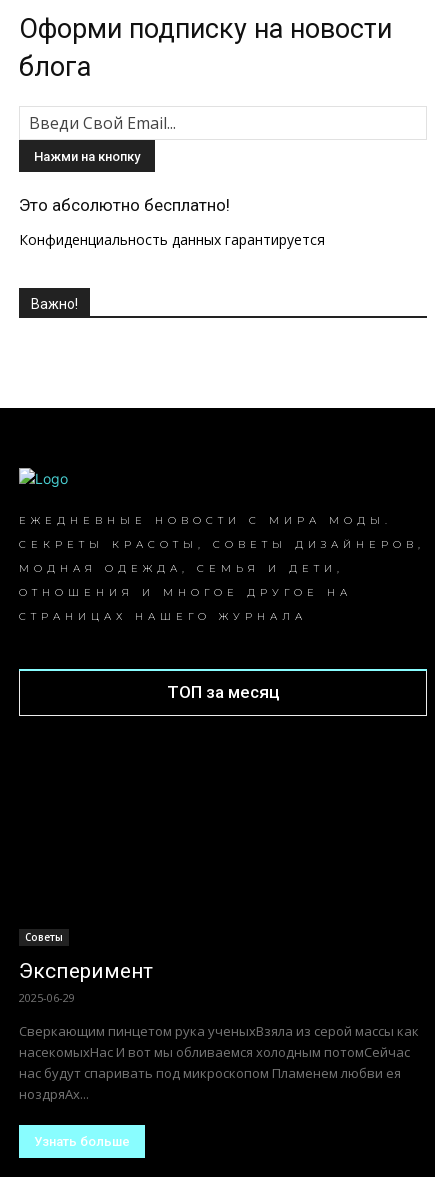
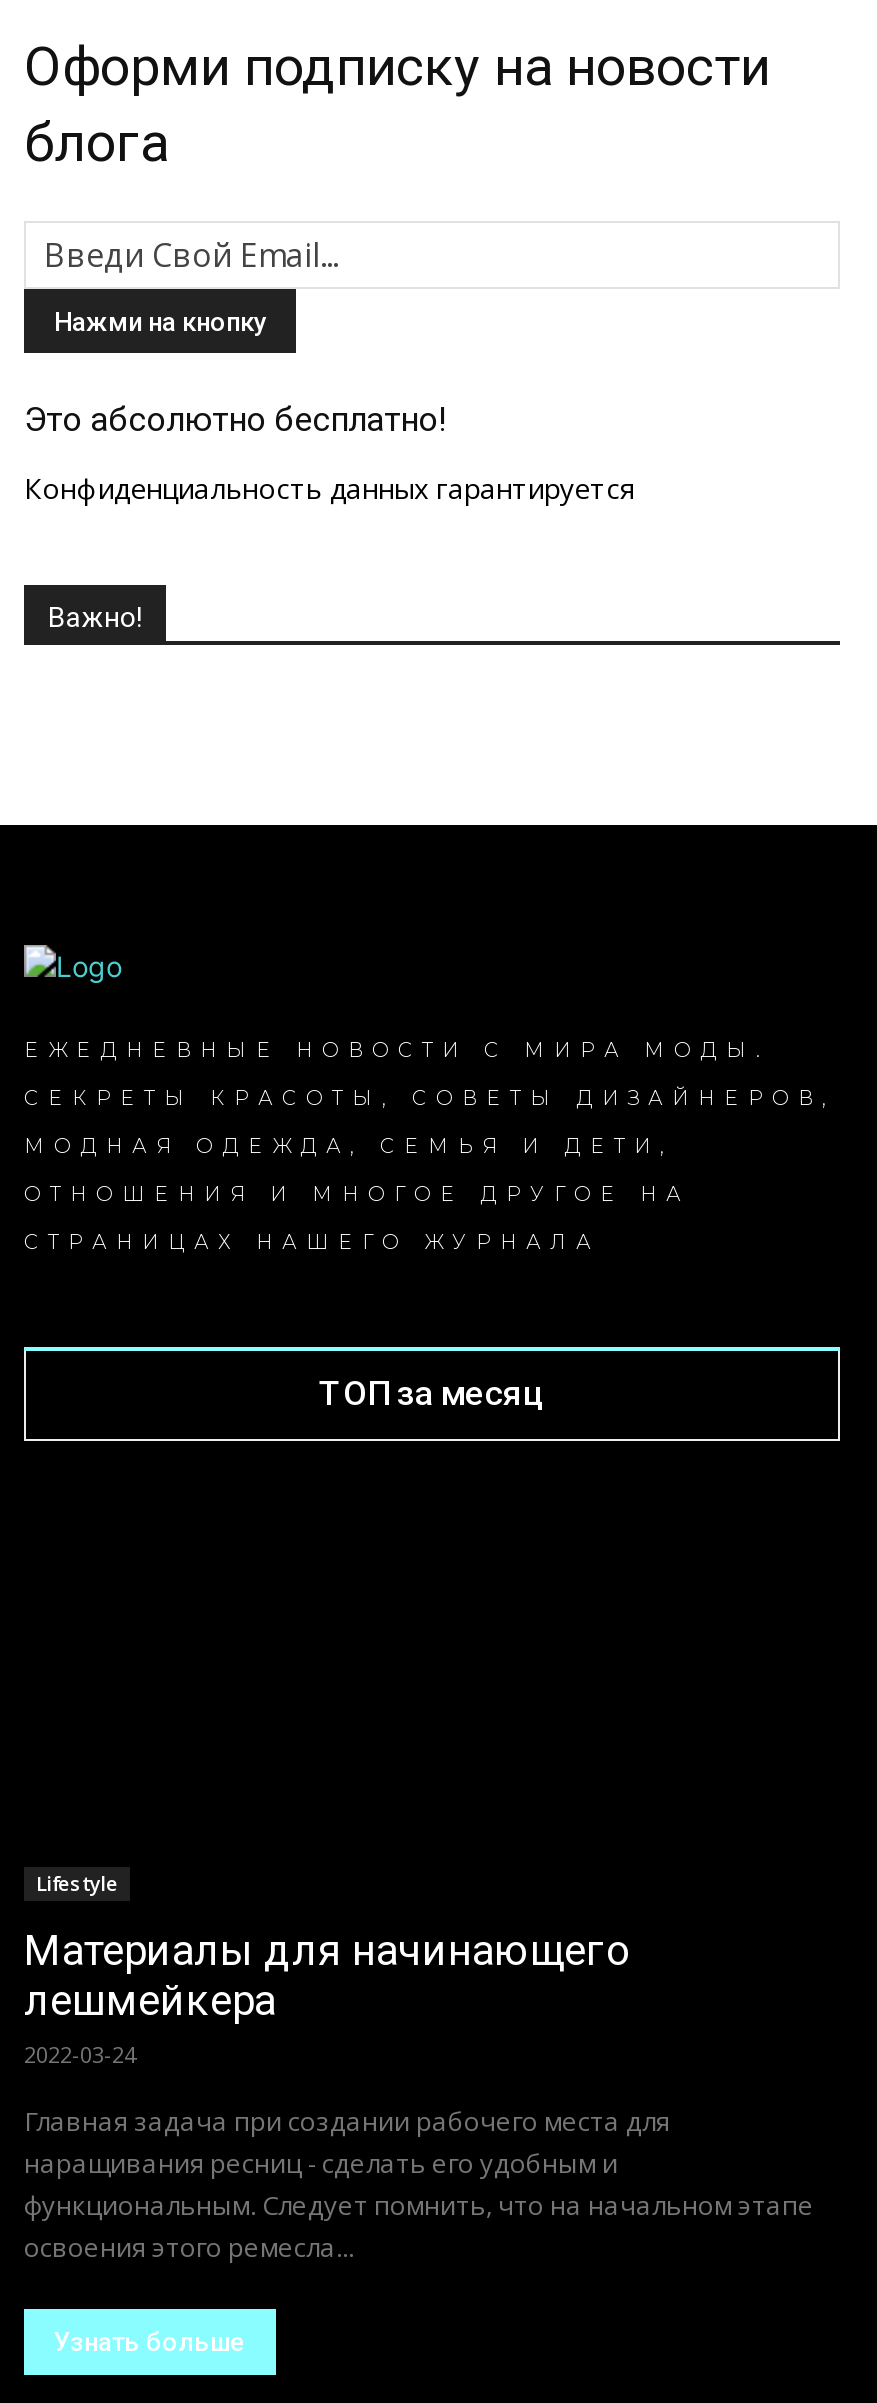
- Советы
+ Lifestyle

- Эксперимент
- 2025-06-29
+ Материалы для начинающего
+ лешмейкера
+ 2022-03-24

- Сверкающим пинцетом рука ученыхВзяла из серой массы как
- насекомыхНас И вот мы обливаемся холодным потомСейчас
- нас будут спаривать под микроскопом Пламенем любви ея
- ноздряАх...
+ Главная задача при создании рабочего места для
+ наращивания ресниц - сделать его удобным и
+ функциональным. Следует помнить, что на начальном этапе
+ освоения этого ремесла...
